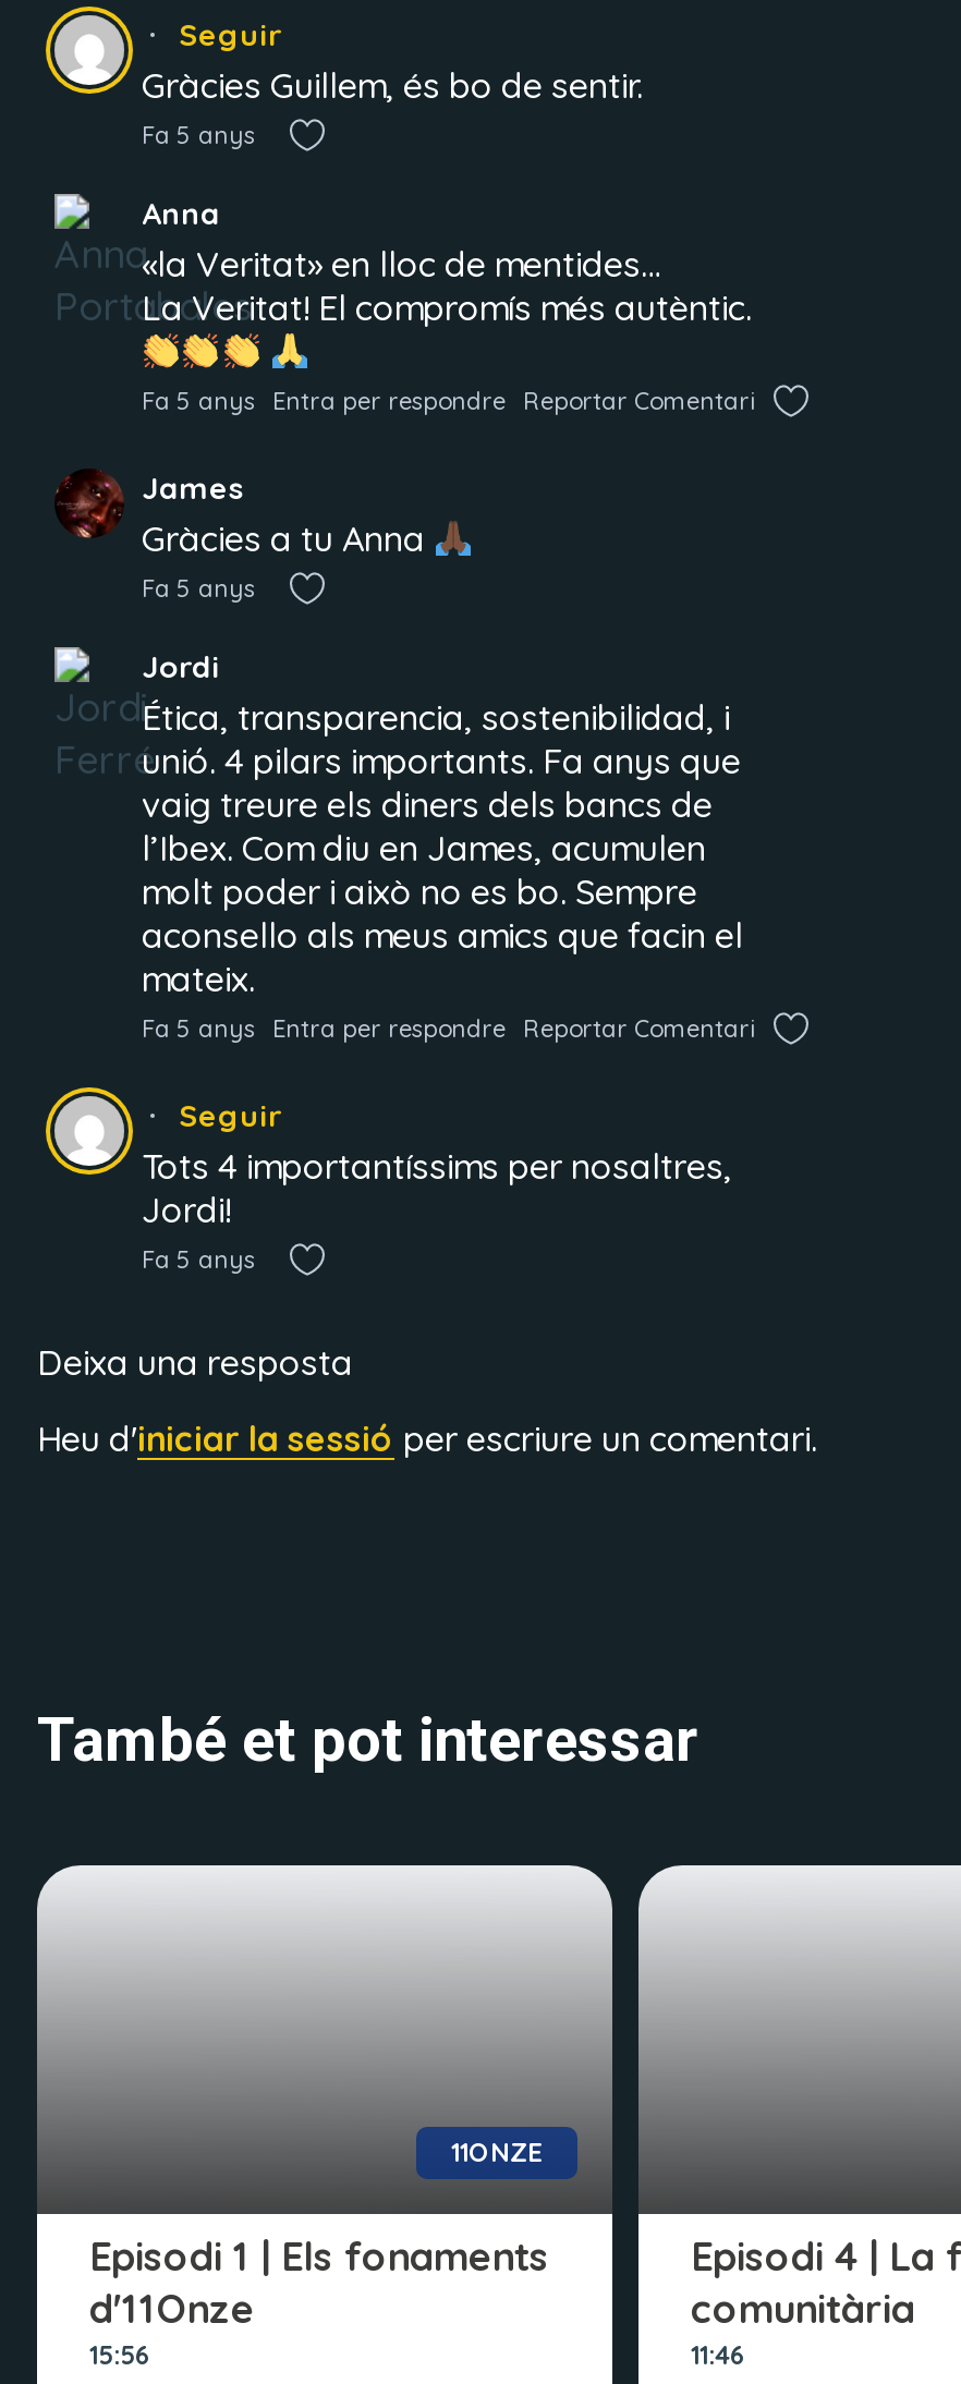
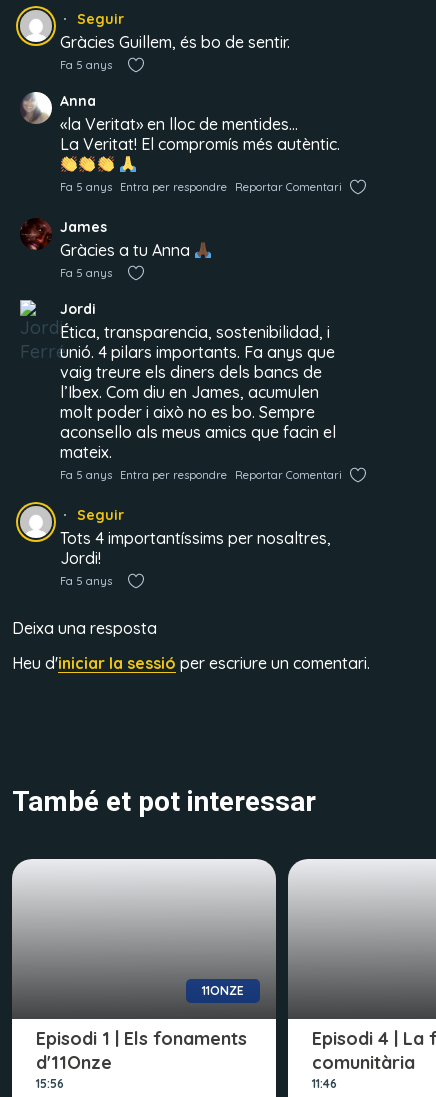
- [image]
+ [image]
